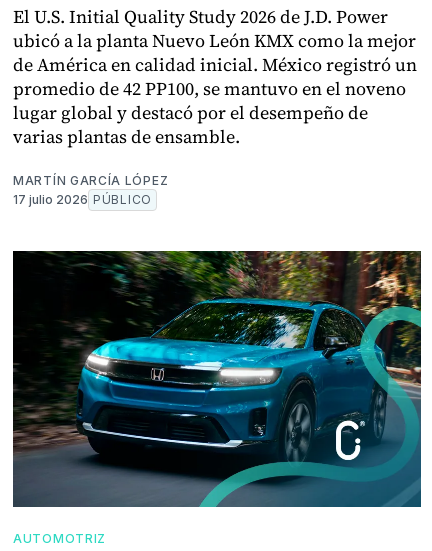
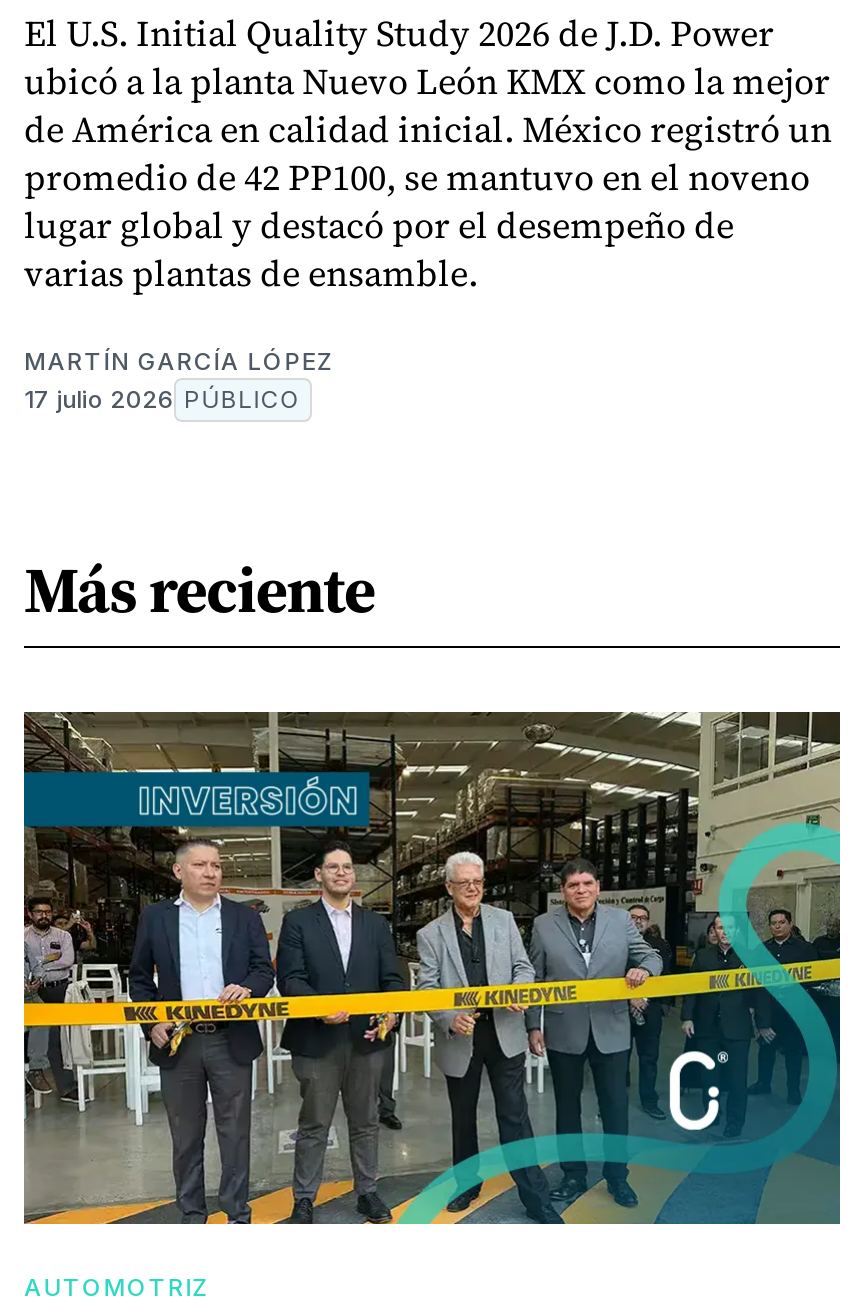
+ Más reciente

- [image]
+ [image]
